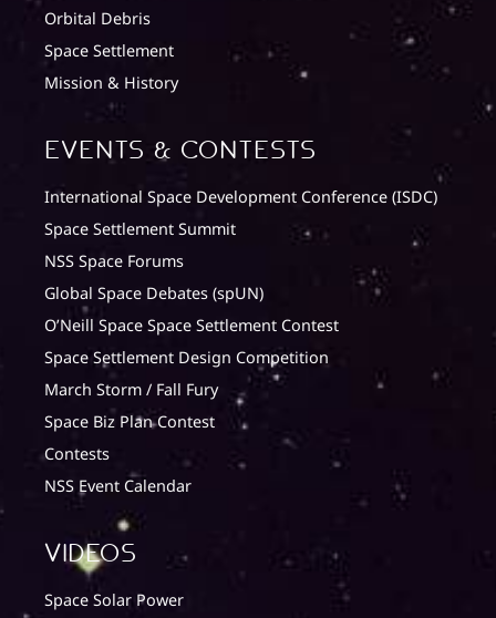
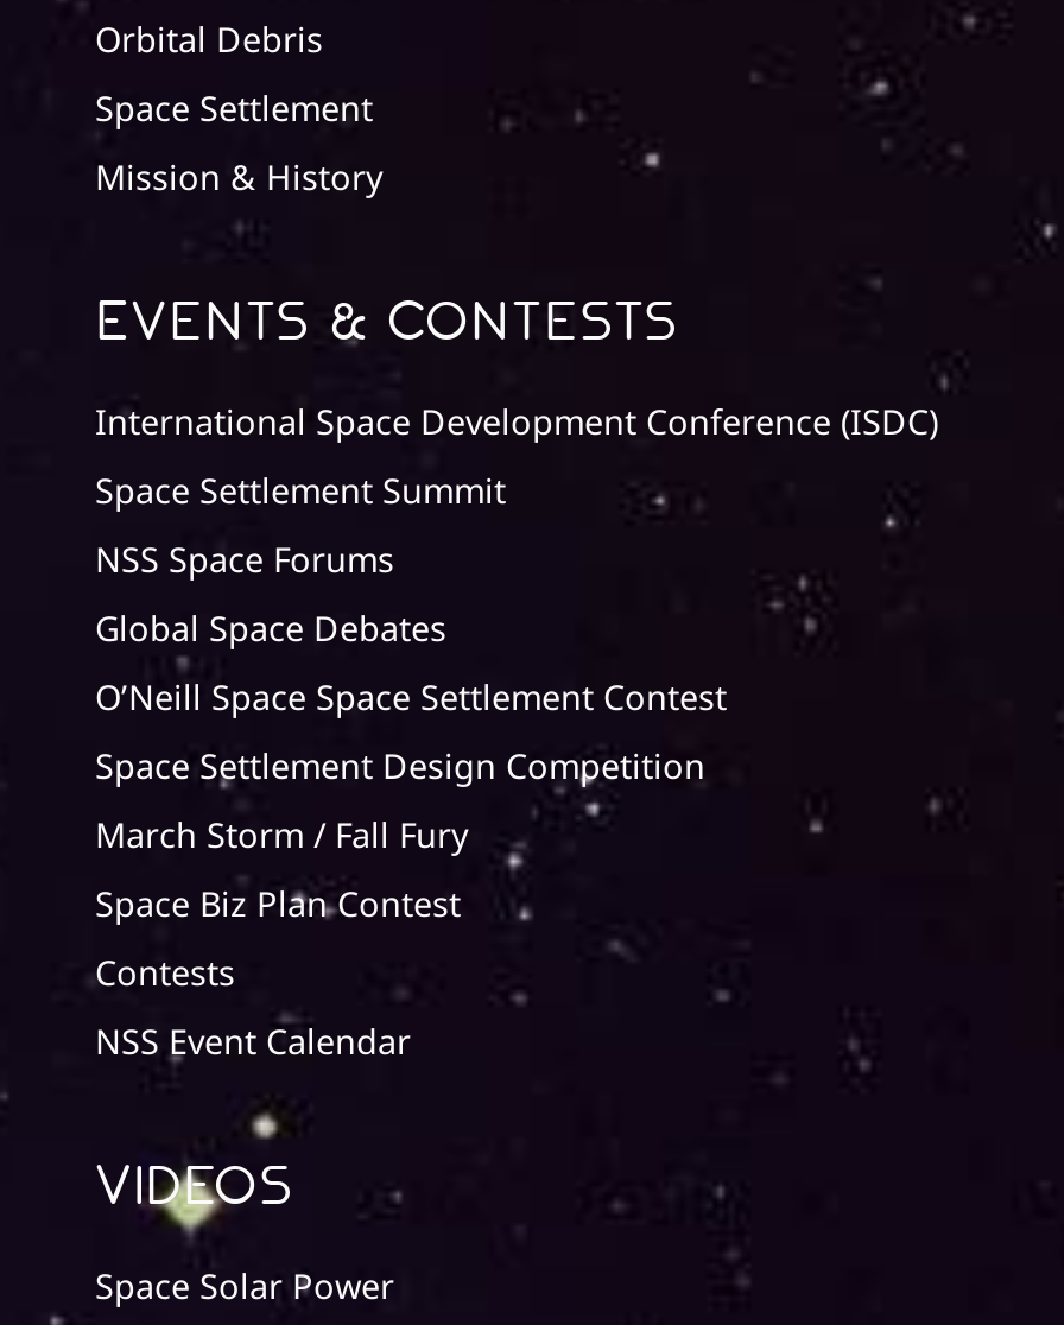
- Global Space Debates (spUN)
+ Global Space Debates
